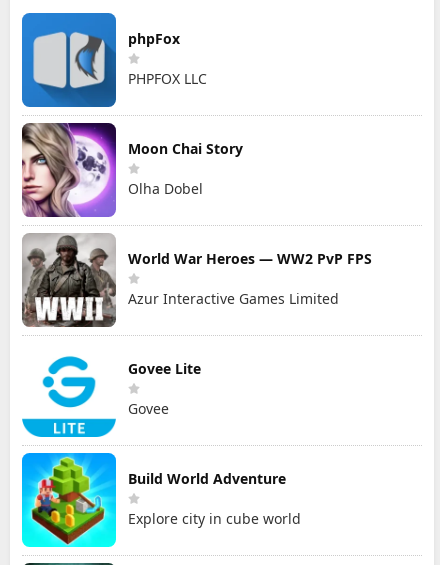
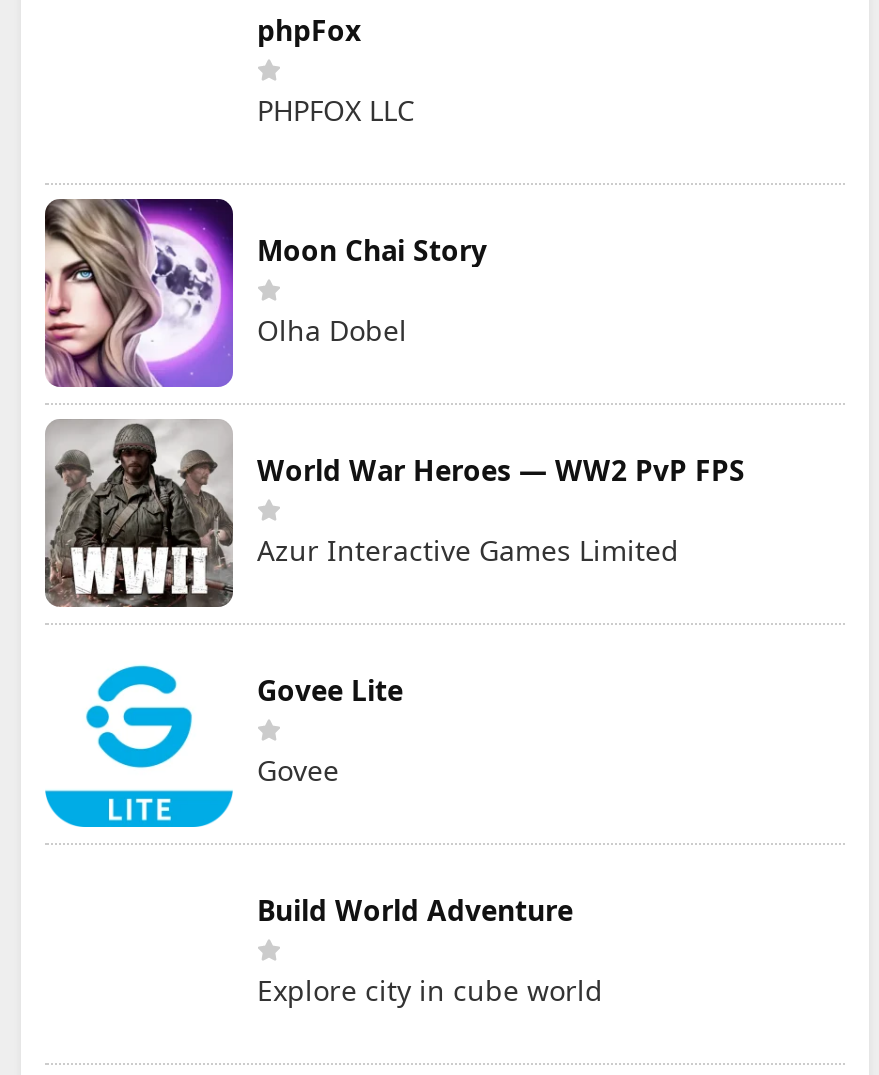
- [image]

- [image]
